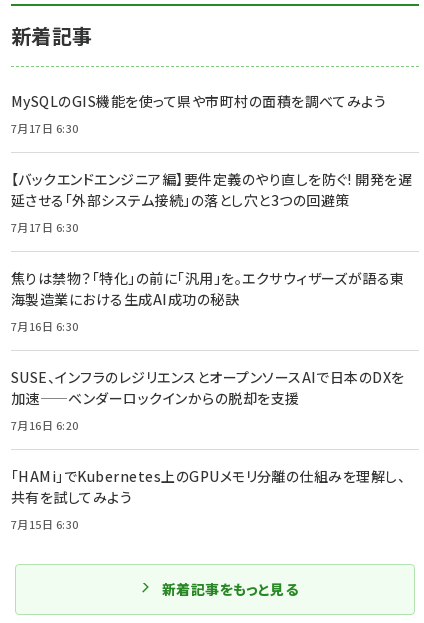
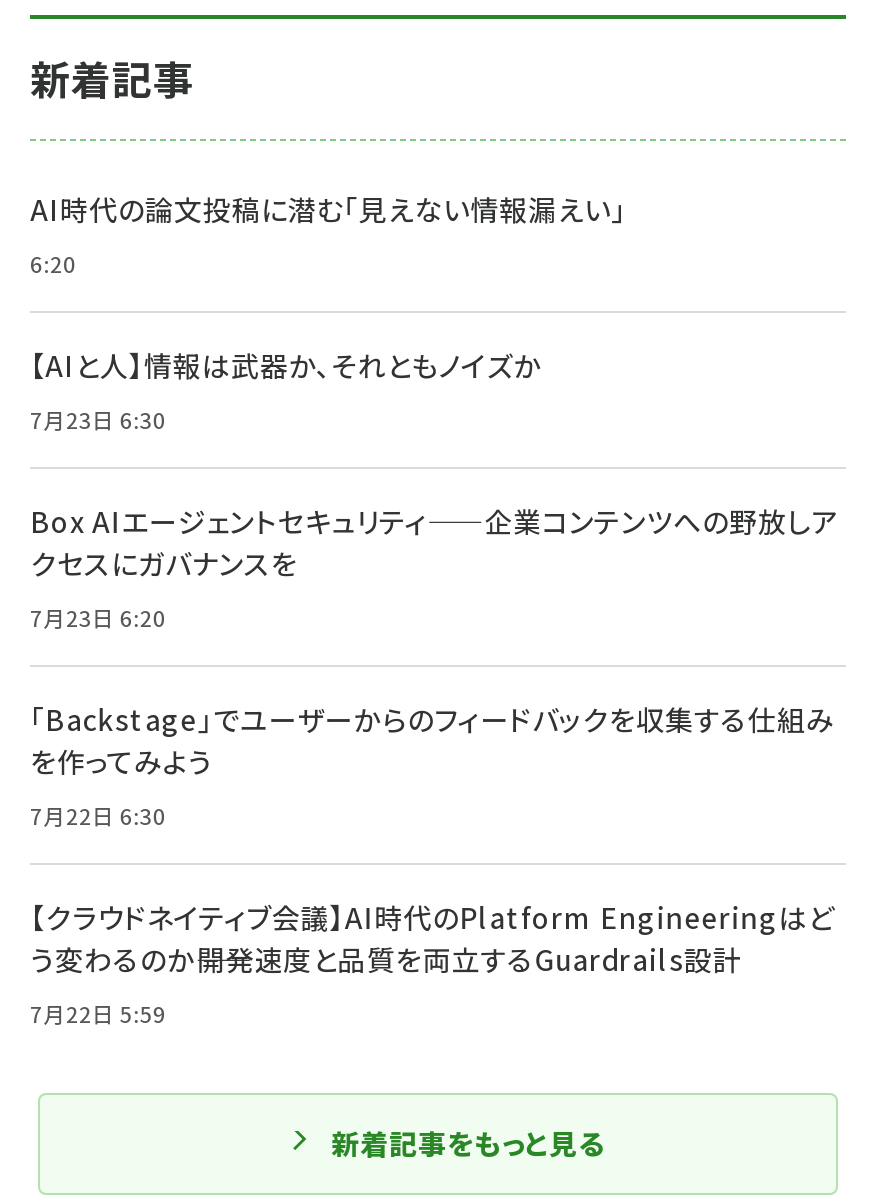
- MySQLのGIS機能を使って県や市町村の面積を調べてみよう
- 7月17日 6:30
+ AI時代の論文投稿に潜む「見えない情報漏えい」
+ 6:20

- 【バックエンドエンジニア編】要件定義のやり直しを防ぐ! 開発を遅
- 延させる「外部システム接続」の落とし穴と3つの回避策
- 7月17日 6:30
+ 【AIと人】情報は武器か、それともノイズか
+ 7月23日 6:30

- 焦りは禁物？「特化」の前に「汎用」を。エクサウィザーズが語る東
- 海製造業における生成AI成功の秘訣
- 7月16日 6:30
+ Box AIエージェントセキュリティ——企業コンテンツへの野放しア
+ クセスにガバナンスを
+ 7月23日 6:20

- SUSE、インフラのレジリエンスとオープンソースAIで日本のDXを
- 加速——ベンダーロックインからの脱却を支援
- 7月16日 6:20
+ 「Backstage」でユーザーからのフィードバックを収集する仕組み
+ を作ってみよう
+ 7月22日 6:30

- 「HAMi」でKubernetes上のGPUメモリ分離の仕組みを理解し、
- 共有を試してみよう
- 7月15日 6:30
+ 【クラウドネイティブ会議】AI時代のPlatform Engineeringはど
+ う変わるのか――開発速度と品質を両立するGuardrails設計
+ 7月22日 5:59
